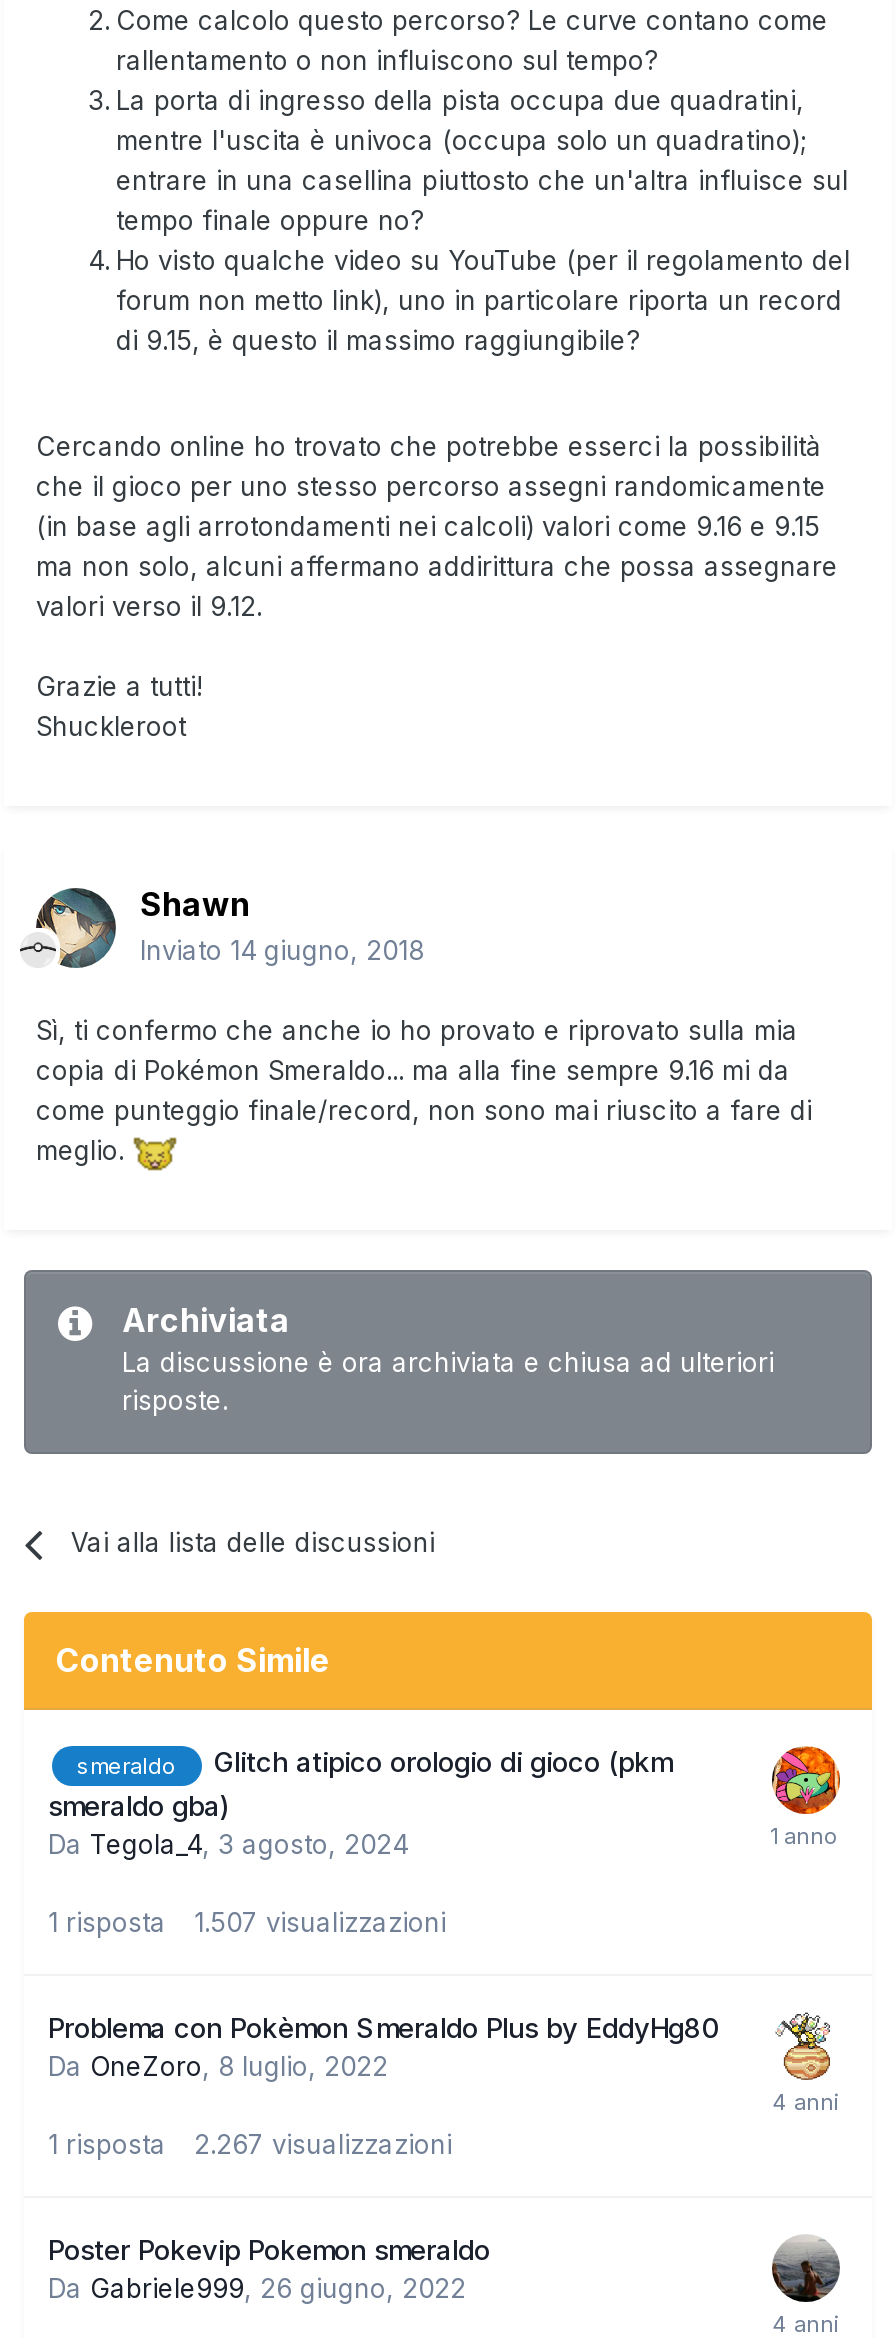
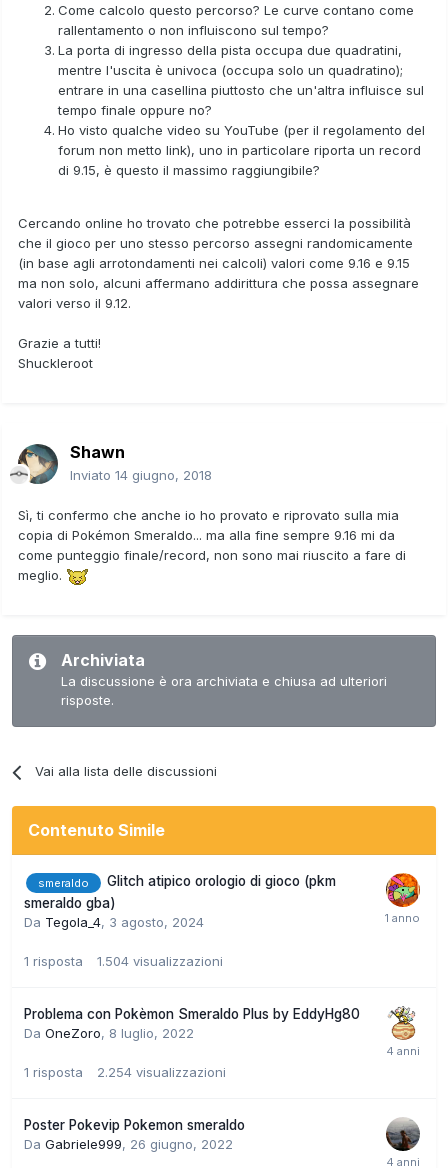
- 1.507 visualizzazioni
+ 1.504 visualizzazioni

- 2.267 visualizzazioni
+ 2.254 visualizzazioni
